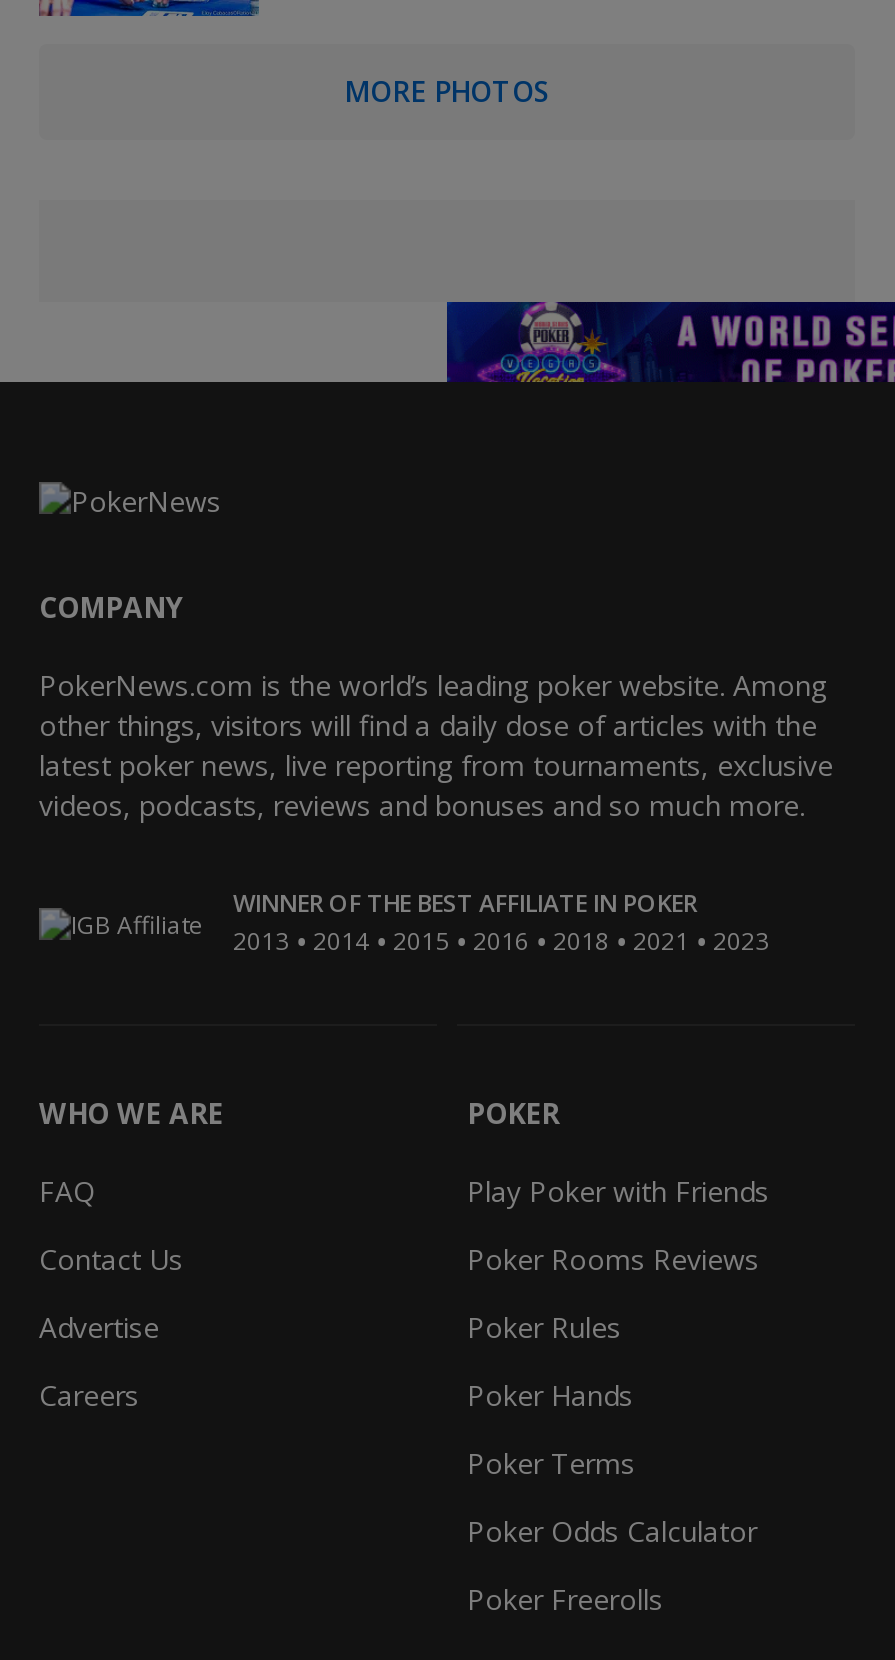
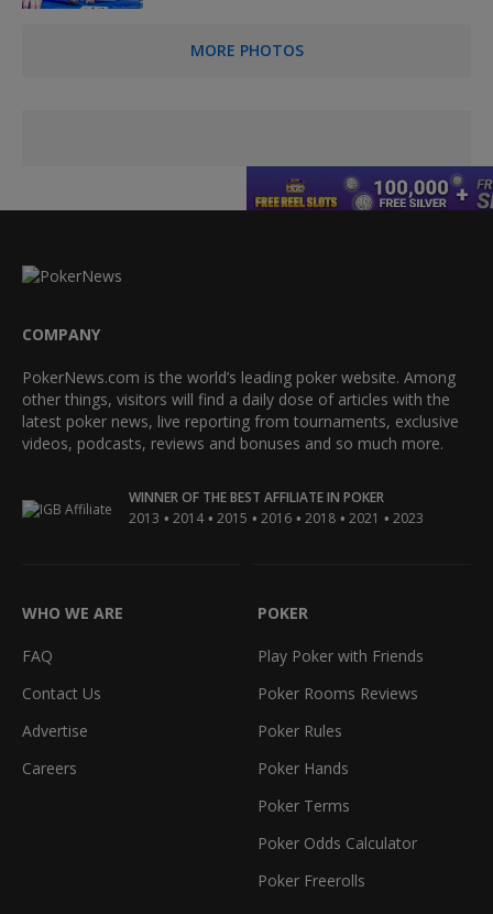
- [image]
+ [image]
